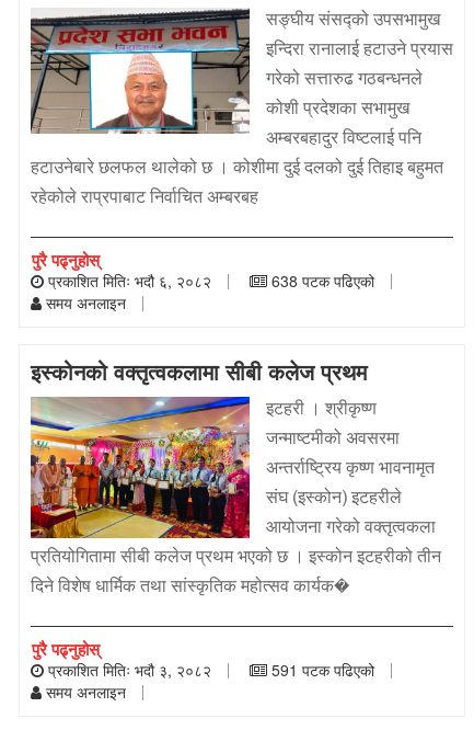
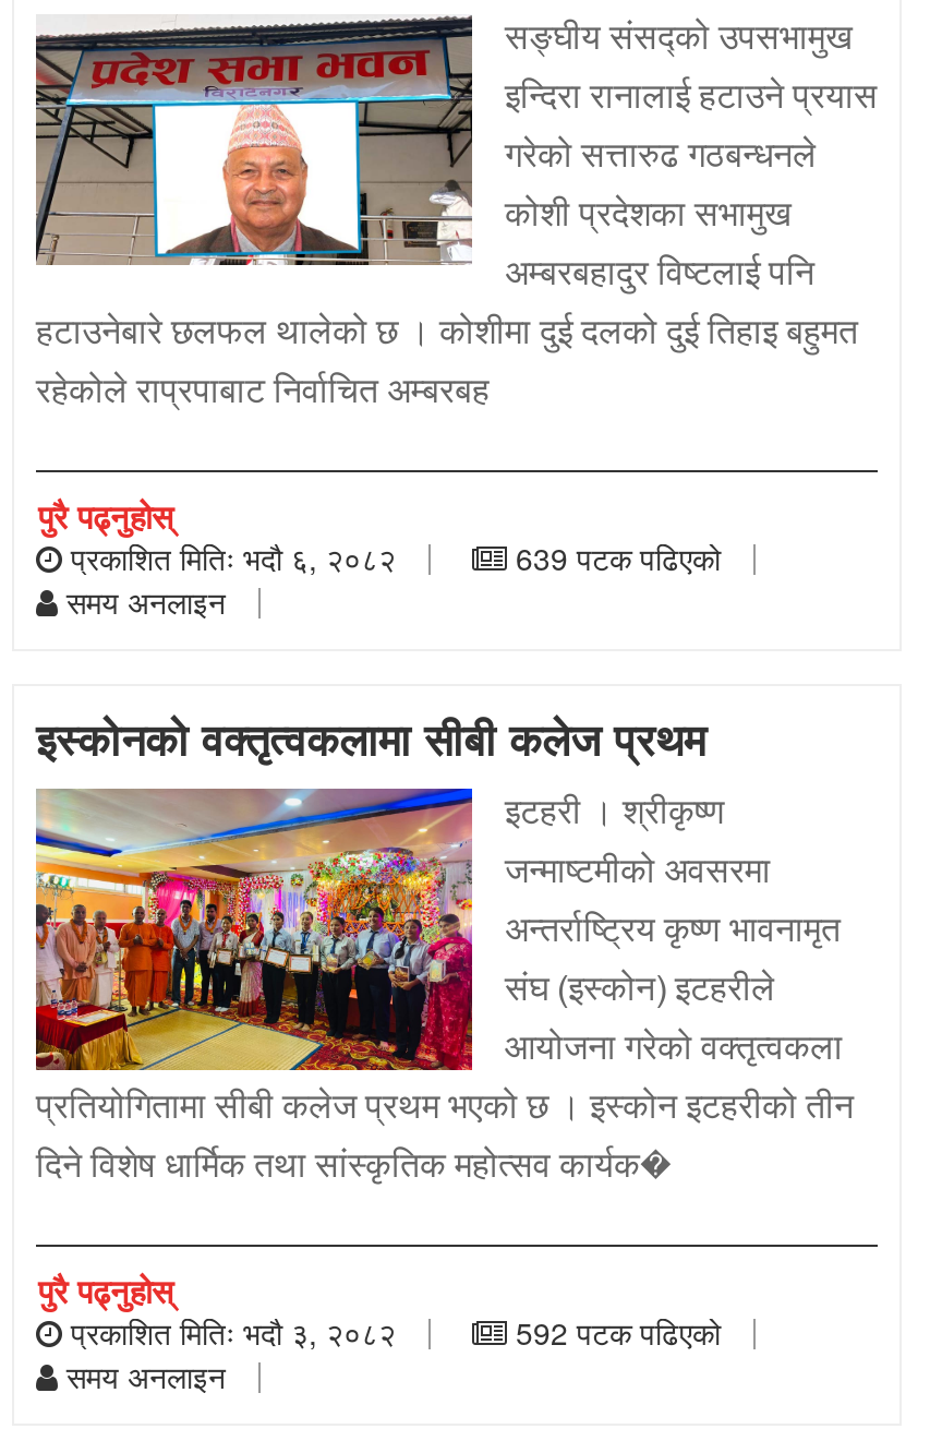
- 638 पटक पढिएको
+ 639 पटक पढिएको

- 591 पटक पढिएको
+ 592 पटक पढिएको
